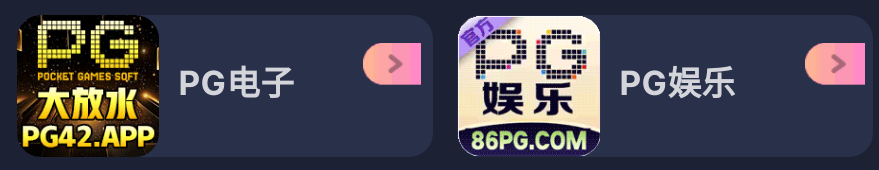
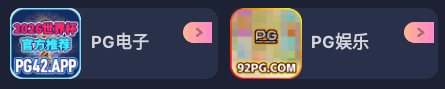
- [image]
+ [image]

- [image]
+ [image]
